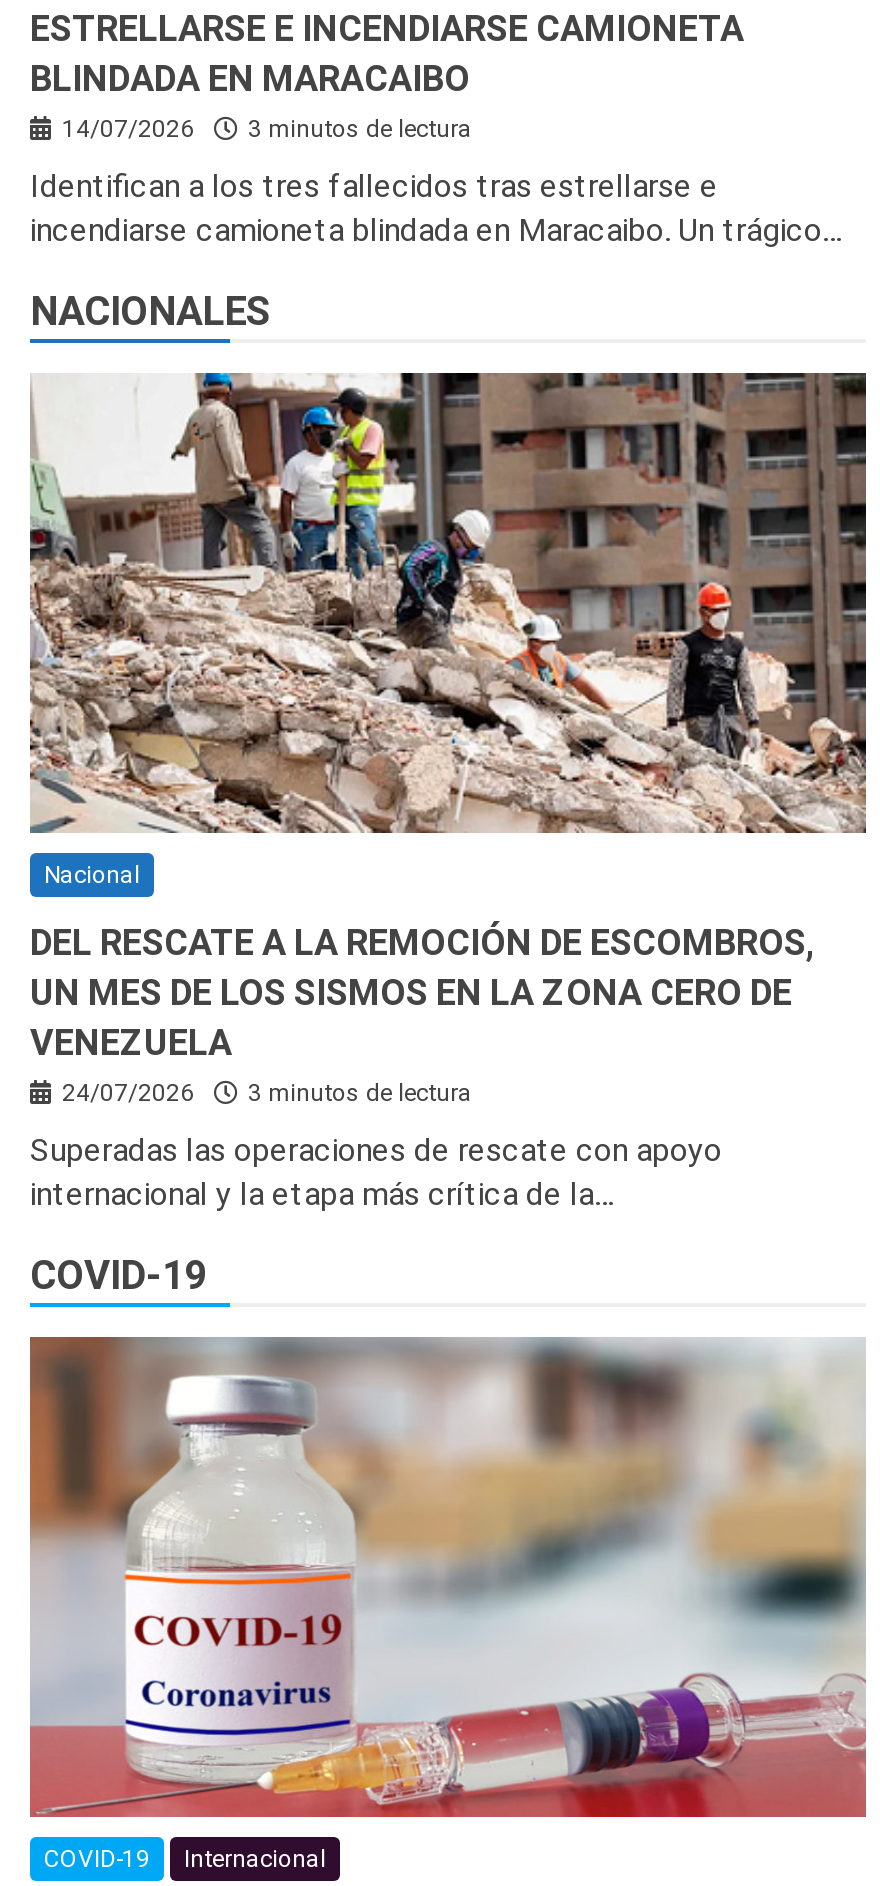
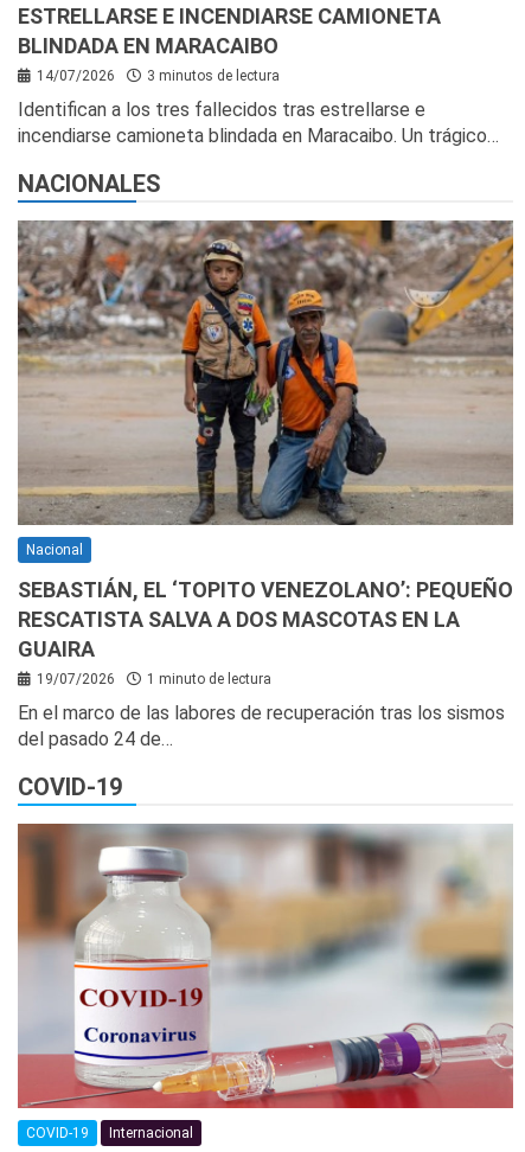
- [image]
+ [image]

- DEL RESCATE A LA REMOCIÓN DE ESCOMBROS,
- UN MES DE LOS SISMOS EN LA ZONA CERO DE
- VENEZUELA
- 24/07/2026
- 3 minutos de lectura
+ SEBASTIÁN, EL ‘TOPITO VENEZOLANO’: PEQUEÑO
+ RESCATISTA SALVA A DOS MASCOTAS EN LA
+ GUAIRA
+ 19/07/2026
+ 1 minuto de lectura

- Superadas las operaciones de rescate con apoyo
- internacional y la etapa más crítica de la…
+ En el marco de las labores de recuperación tras los sismos
+ del pasado 24 de…
